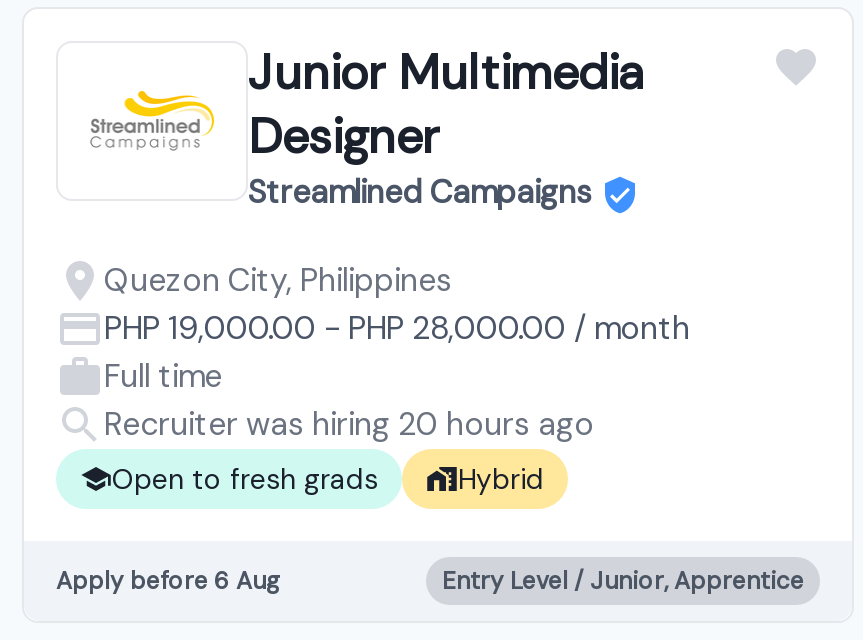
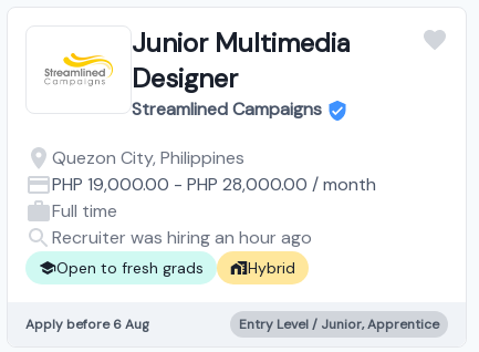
- Recruiter was hiring 20 hours ago
+ Recruiter was hiring an hour ago
